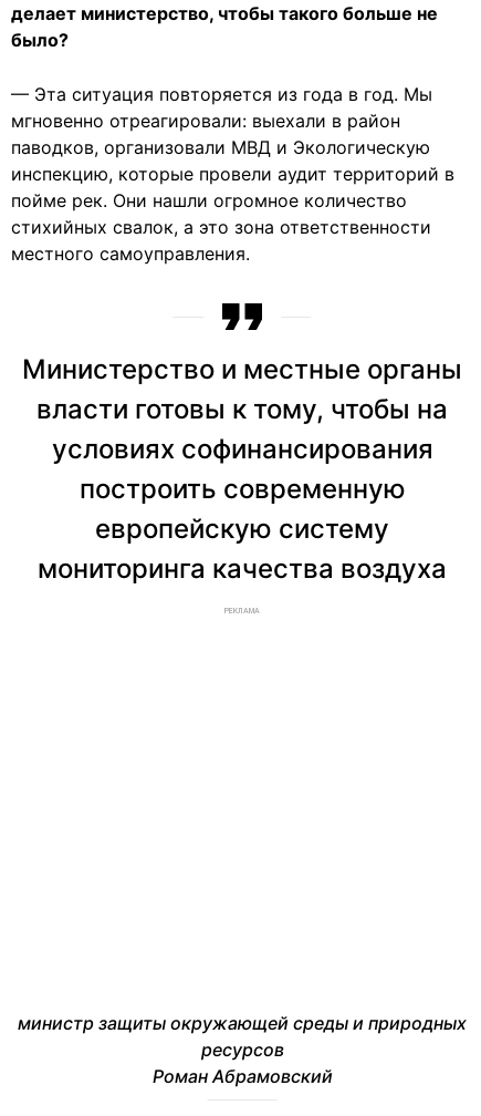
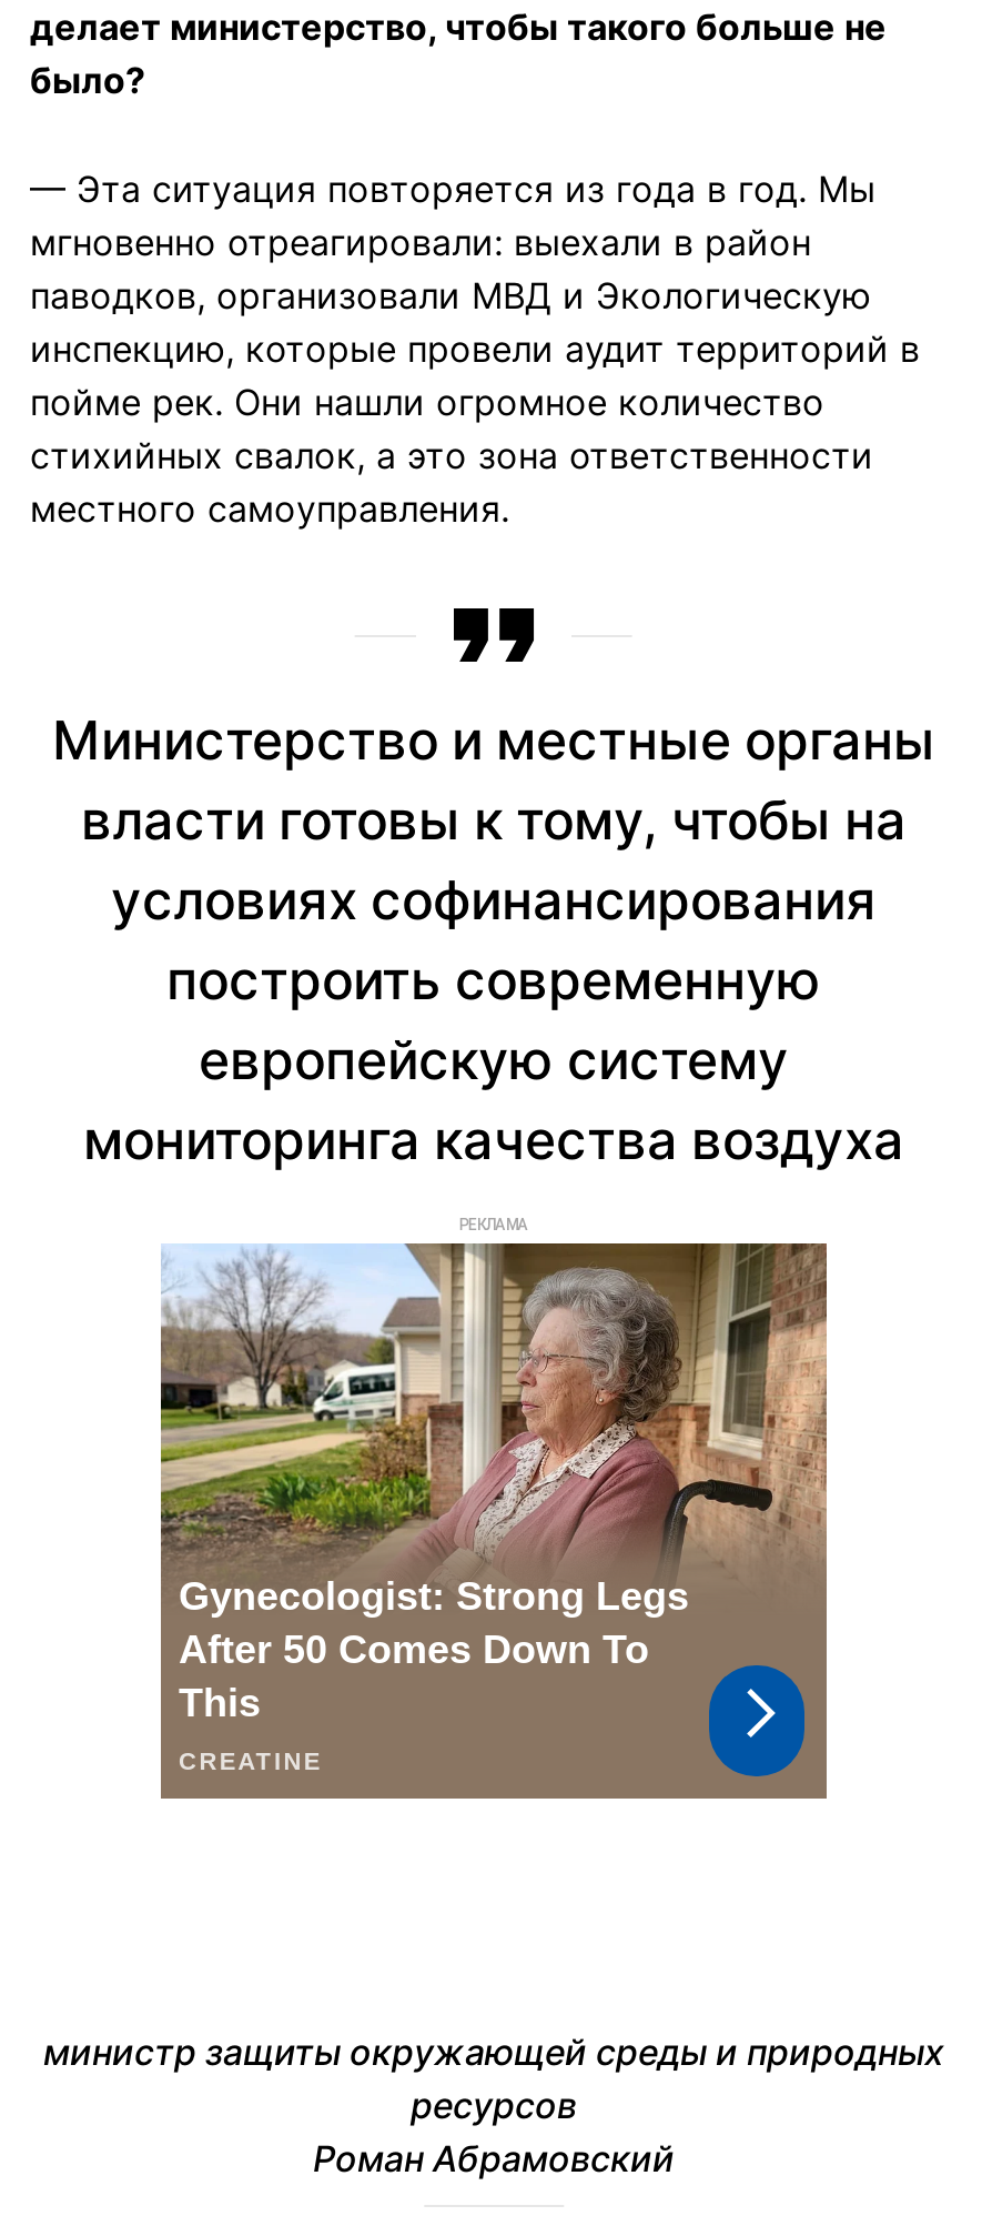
+ [image]
